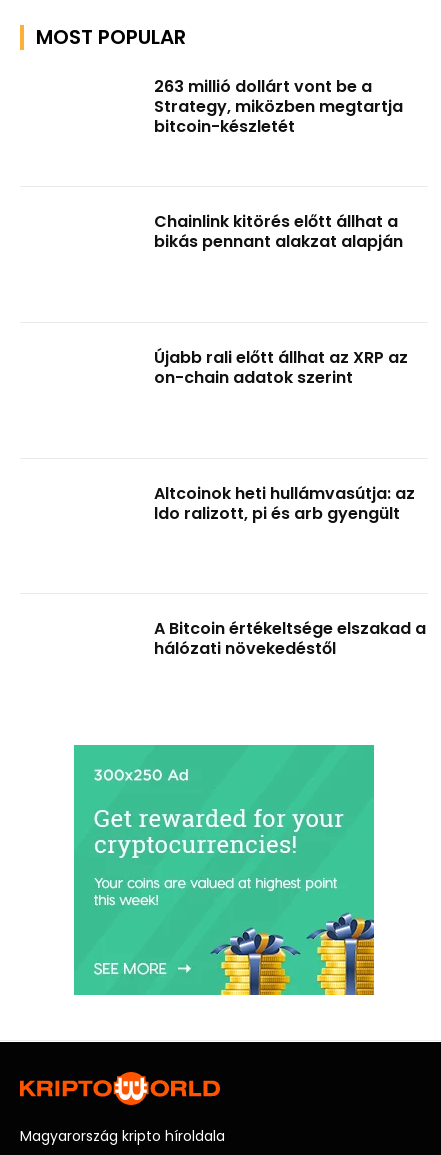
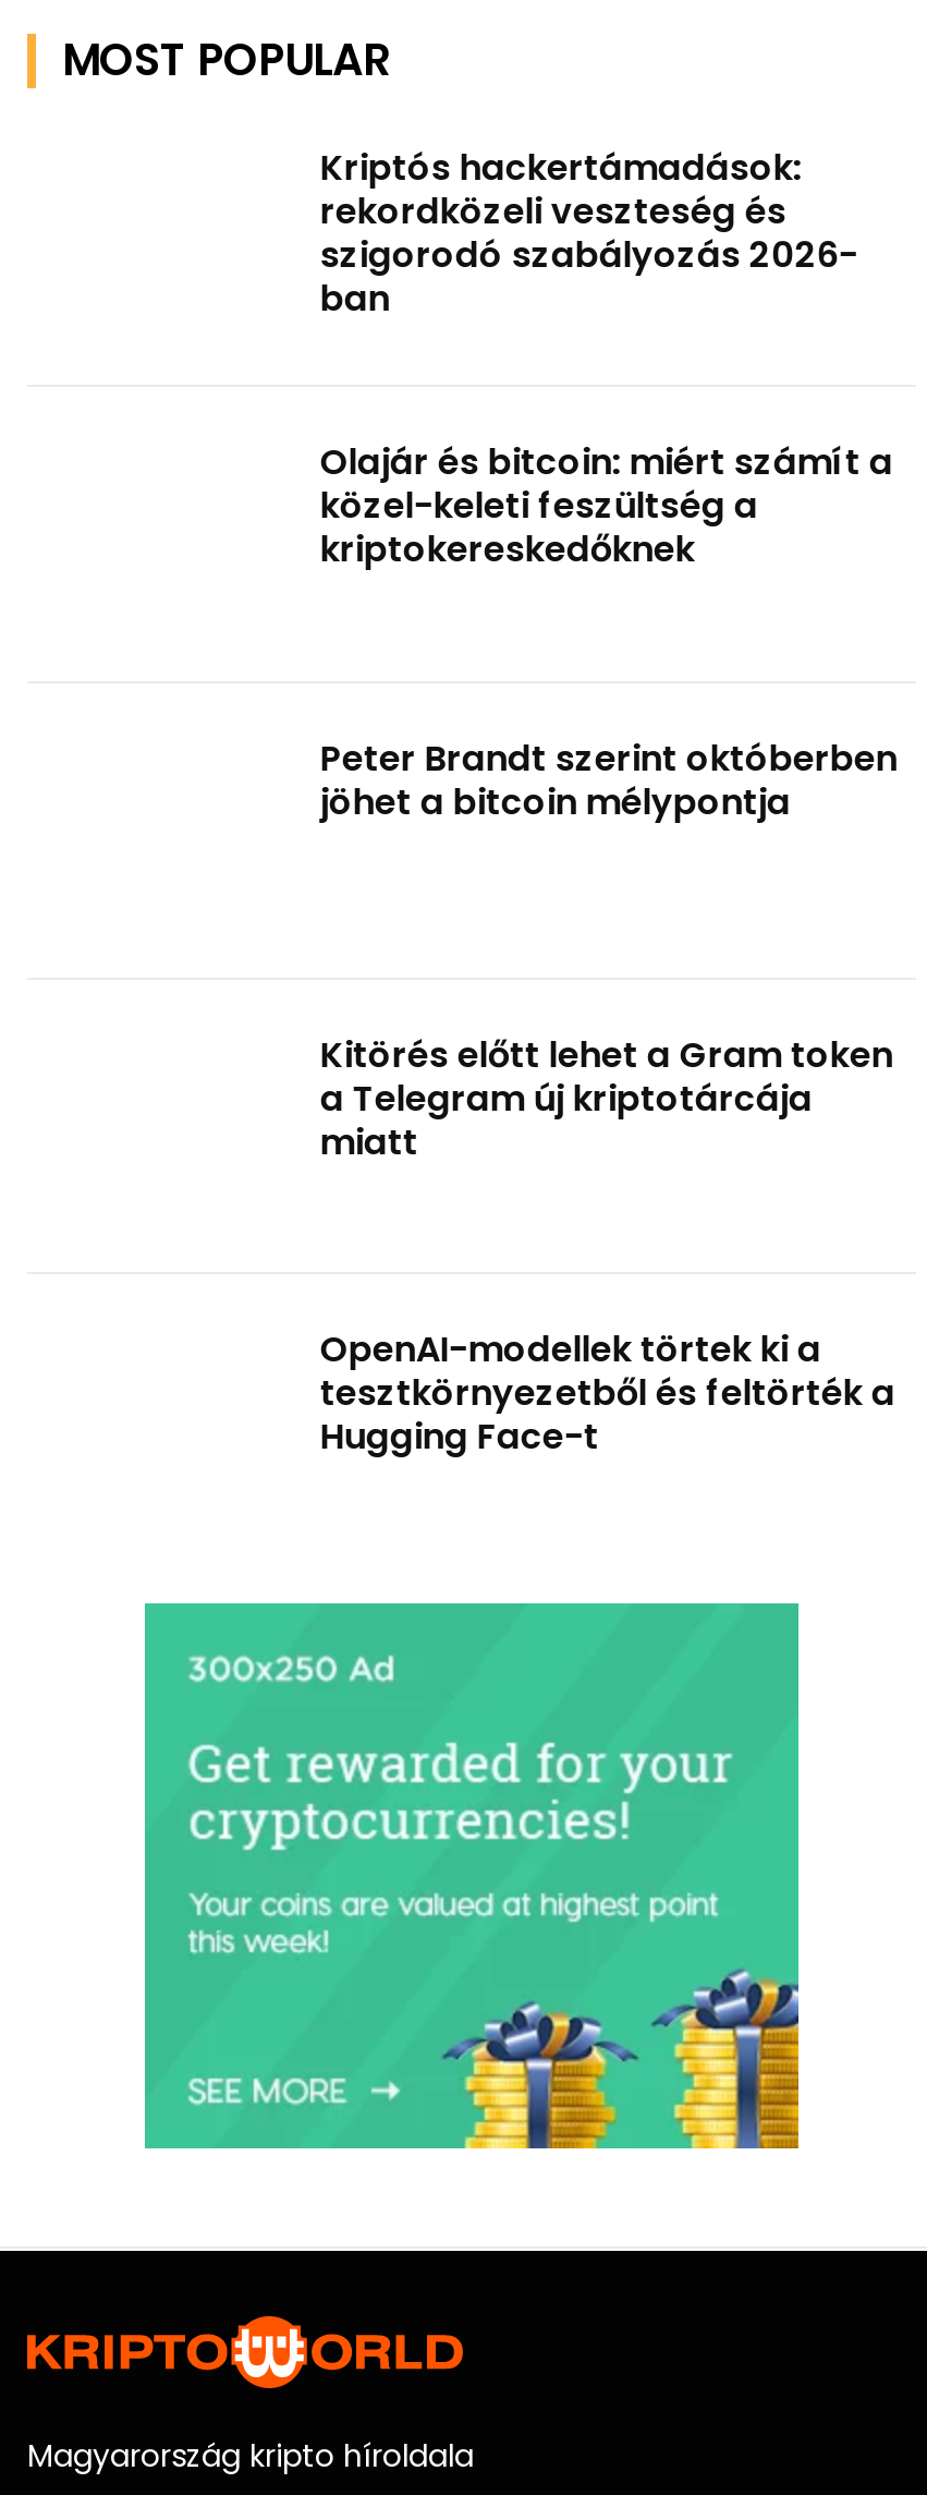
- 263 millió dollárt vont be a
- Strategy, miközben megtartja
- bitcoin-készletét
+ Kriptós hackertámadások:
+ rekordközeli veszteség és
+ szigorodó szabályozás 2026-
+ ban

- Chainlink kitörés előtt állhat a
- bikás pennant alakzat alapján
+ Olajár és bitcoin: miért számít a
+ közel-keleti feszültség a
+ kriptokereskedőknek

- Újabb rali előtt állhat az XRP az
- on-chain adatok szerint
+ Peter Brandt szerint októberben
+ jöhet a bitcoin mélypontja

- Altcoinok heti hullámvasútja: az
- ldo ralizott, pi és arb gyengült
+ Kitörés előtt lehet a Gram token
+ a Telegram új kriptotárcája
+ miatt

- A Bitcoin értékeltsége elszakad a
- hálózati növekedéstől
+ OpenAI-modellek törtek ki a
+ tesztkörnyezetből és feltörték a
+ Hugging Face-t
